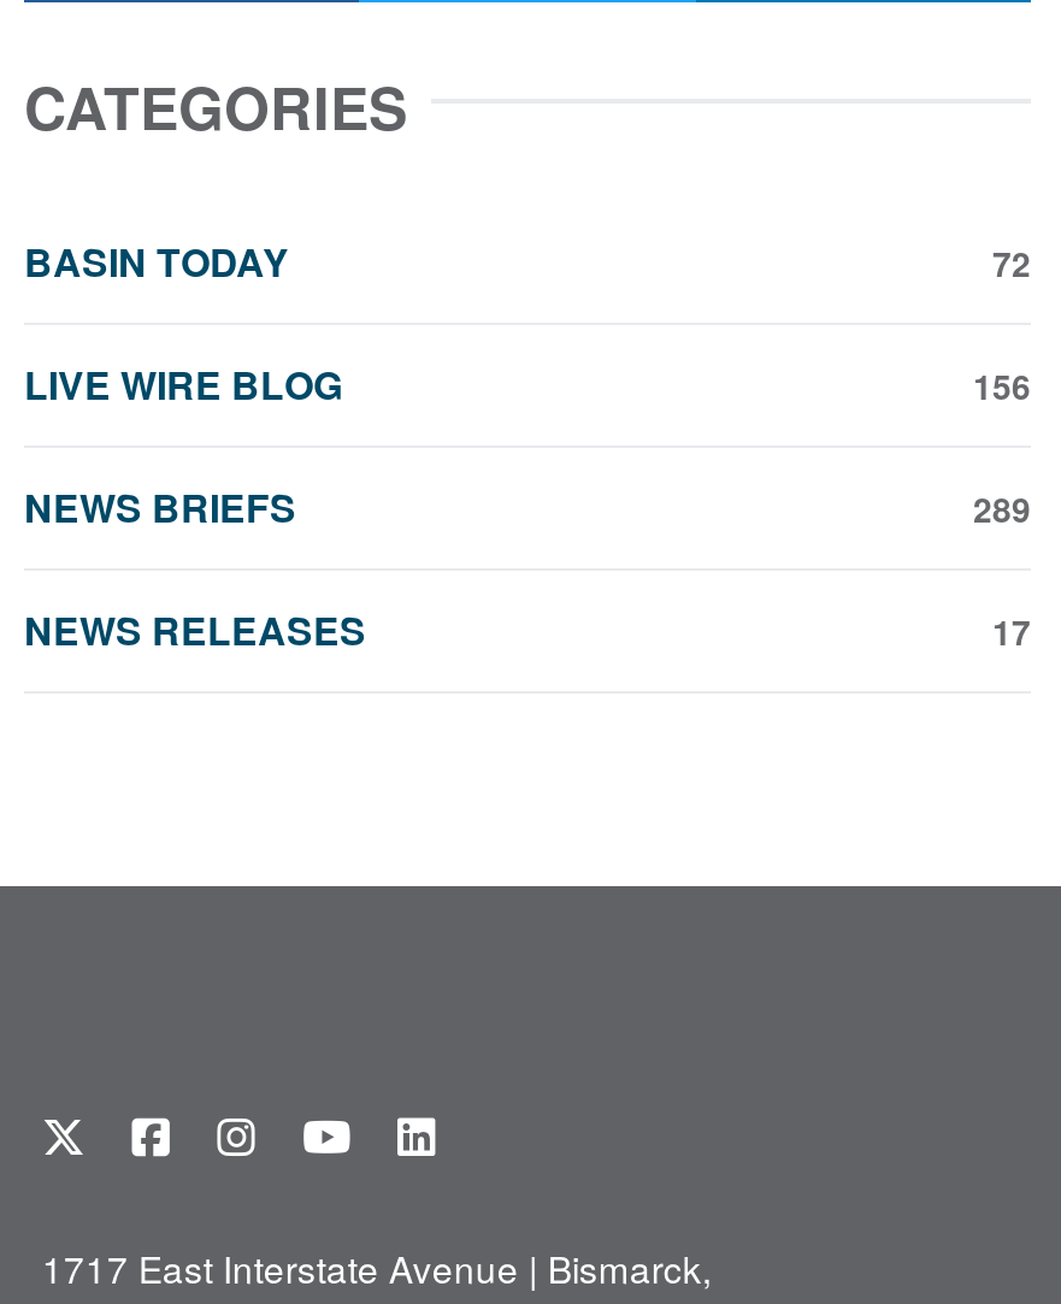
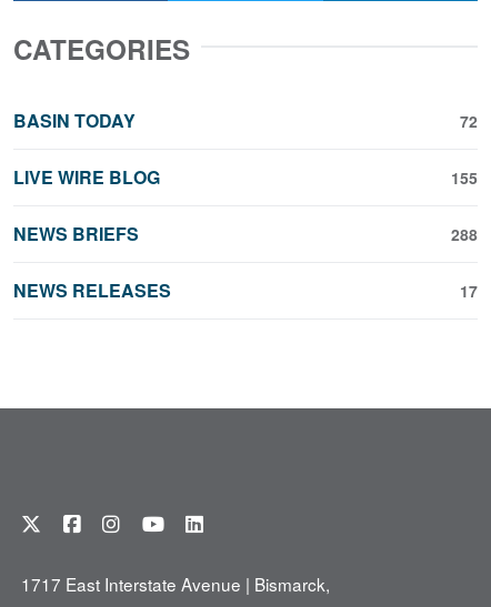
- 156
+ 155

- 289
+ 288
